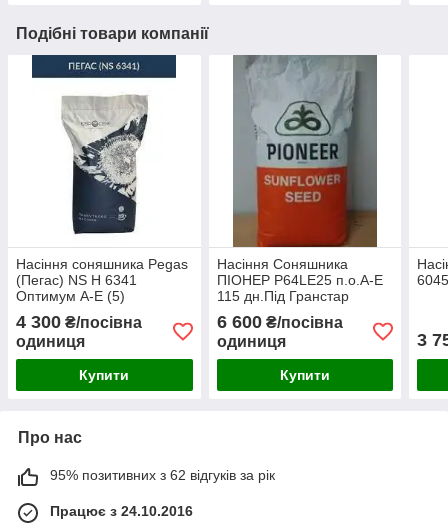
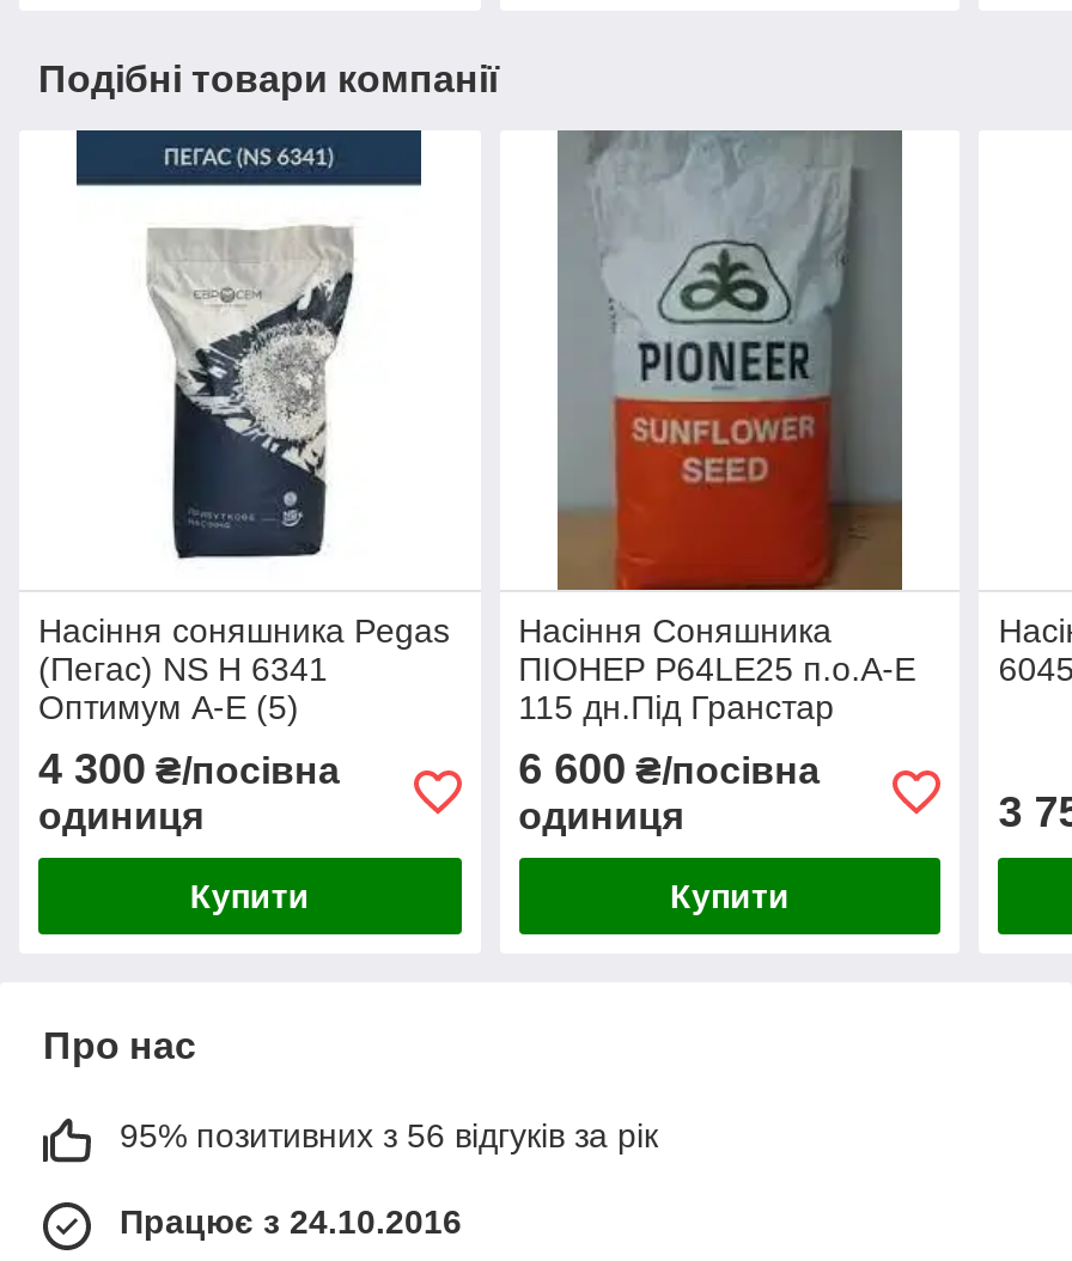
- 95% позитивних з 62 відгуків за рік
+ 95% позитивних з 56 відгуків за рік
